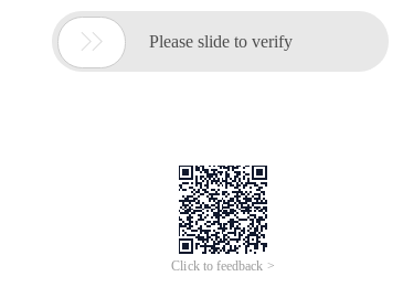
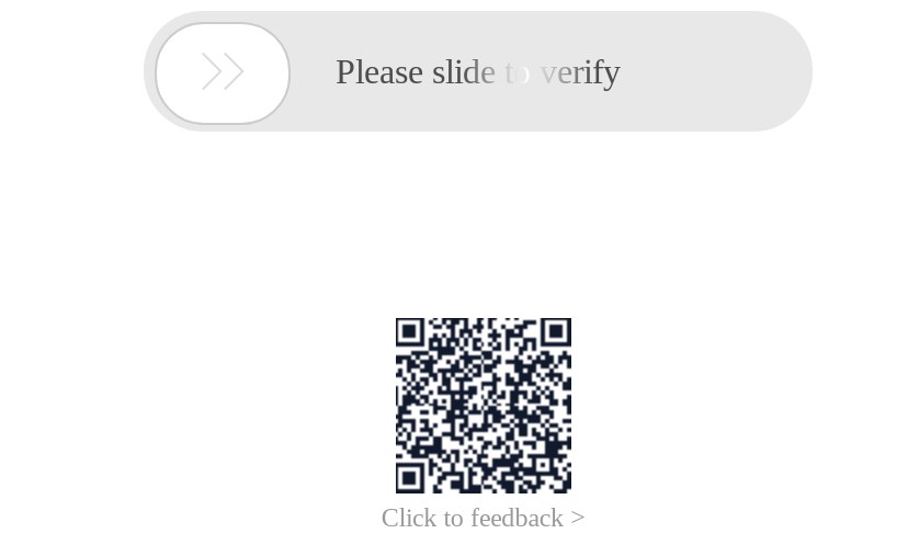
- [image]
+ [image]
